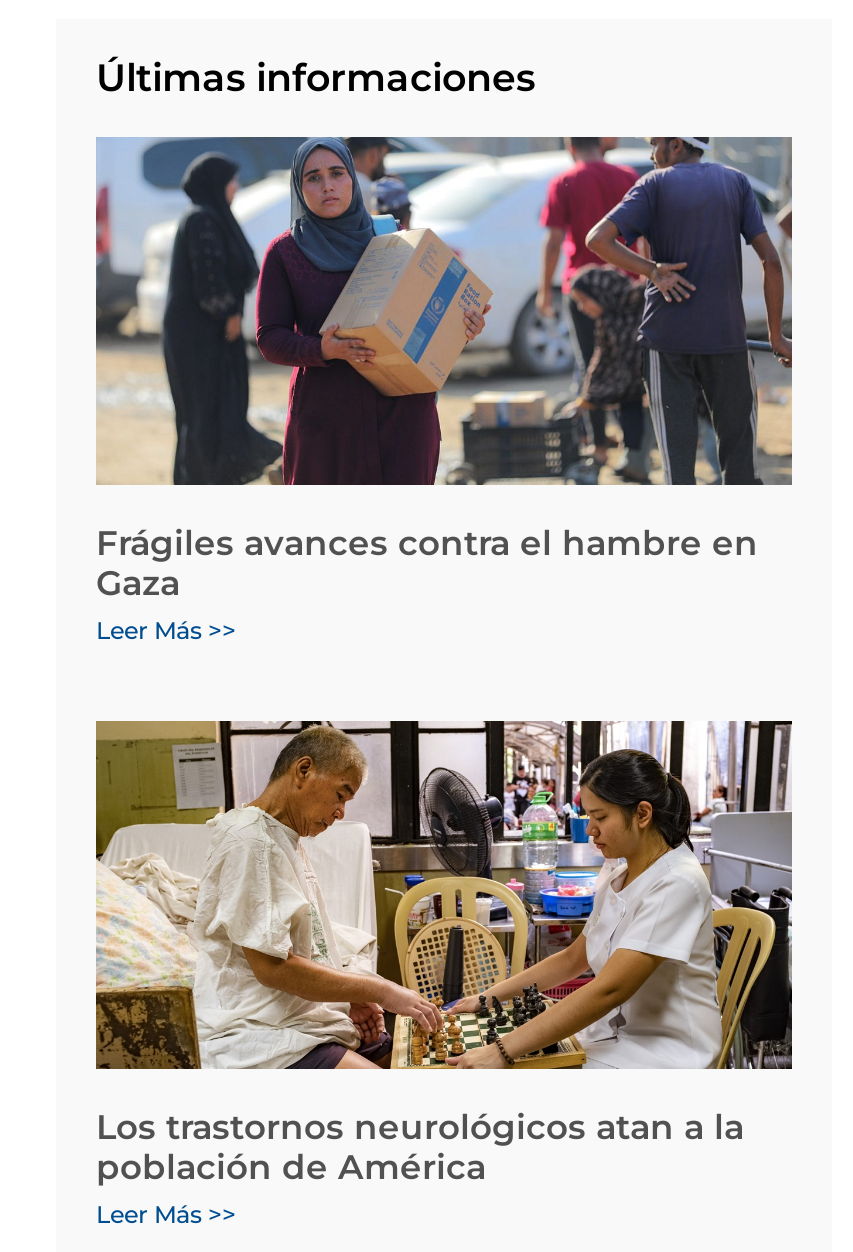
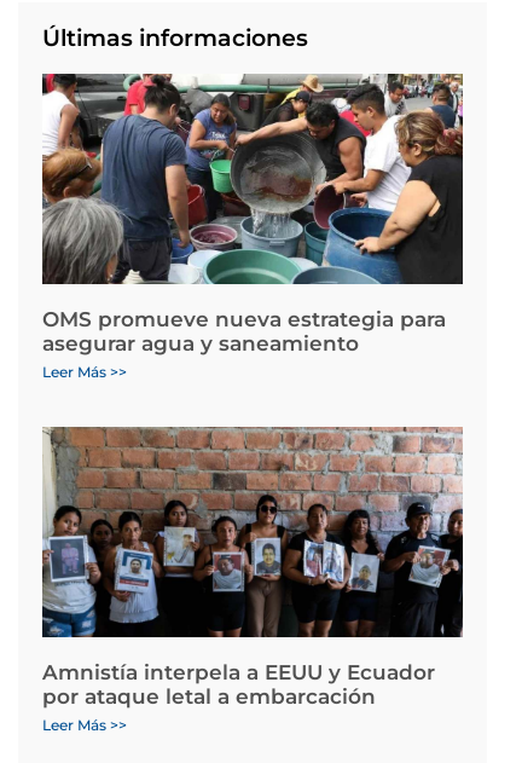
- [image]
- Frágiles avances contra el hambre en
- Gaza
+ [image]
+ OMS promueve nueva estrategia para
+ asegurar agua y saneamiento

- [image]
- Los trastornos neurológicos atan a la
- población de América
+ [image]
+ Amnistía interpela a EEUU y Ecuador
+ por ataque letal a embarcación
